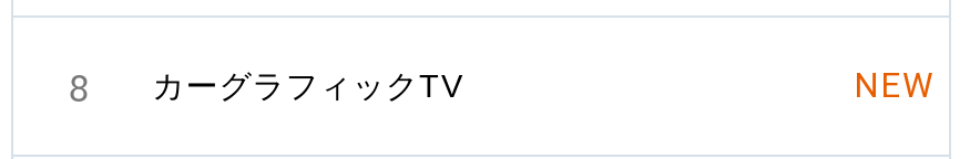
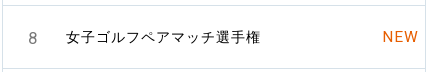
- カーグラフィックTV
+ 女子ゴルフペアマッチ選手権
